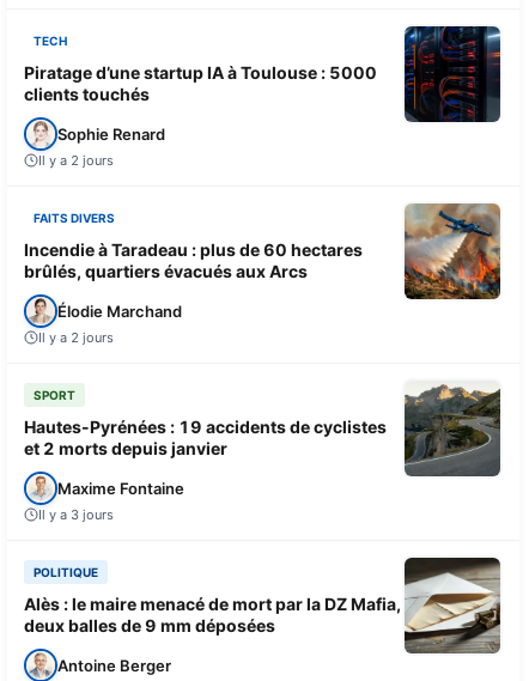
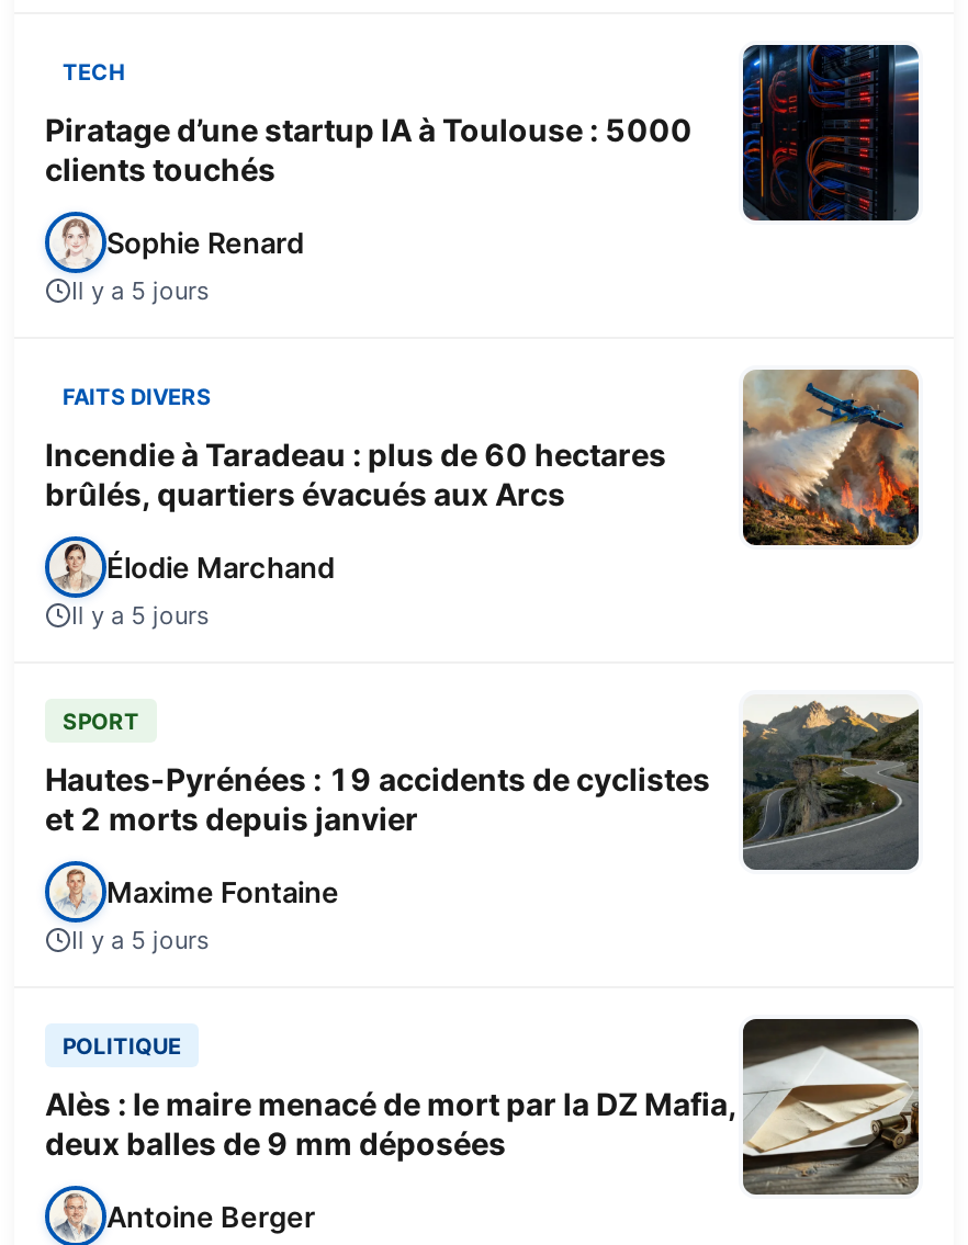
- Il y a 2 jours
+ Il y a 5 jours

- Il y a 2 jours
+ Il y a 5 jours

- Il y a 3 jours
+ Il y a 5 jours
